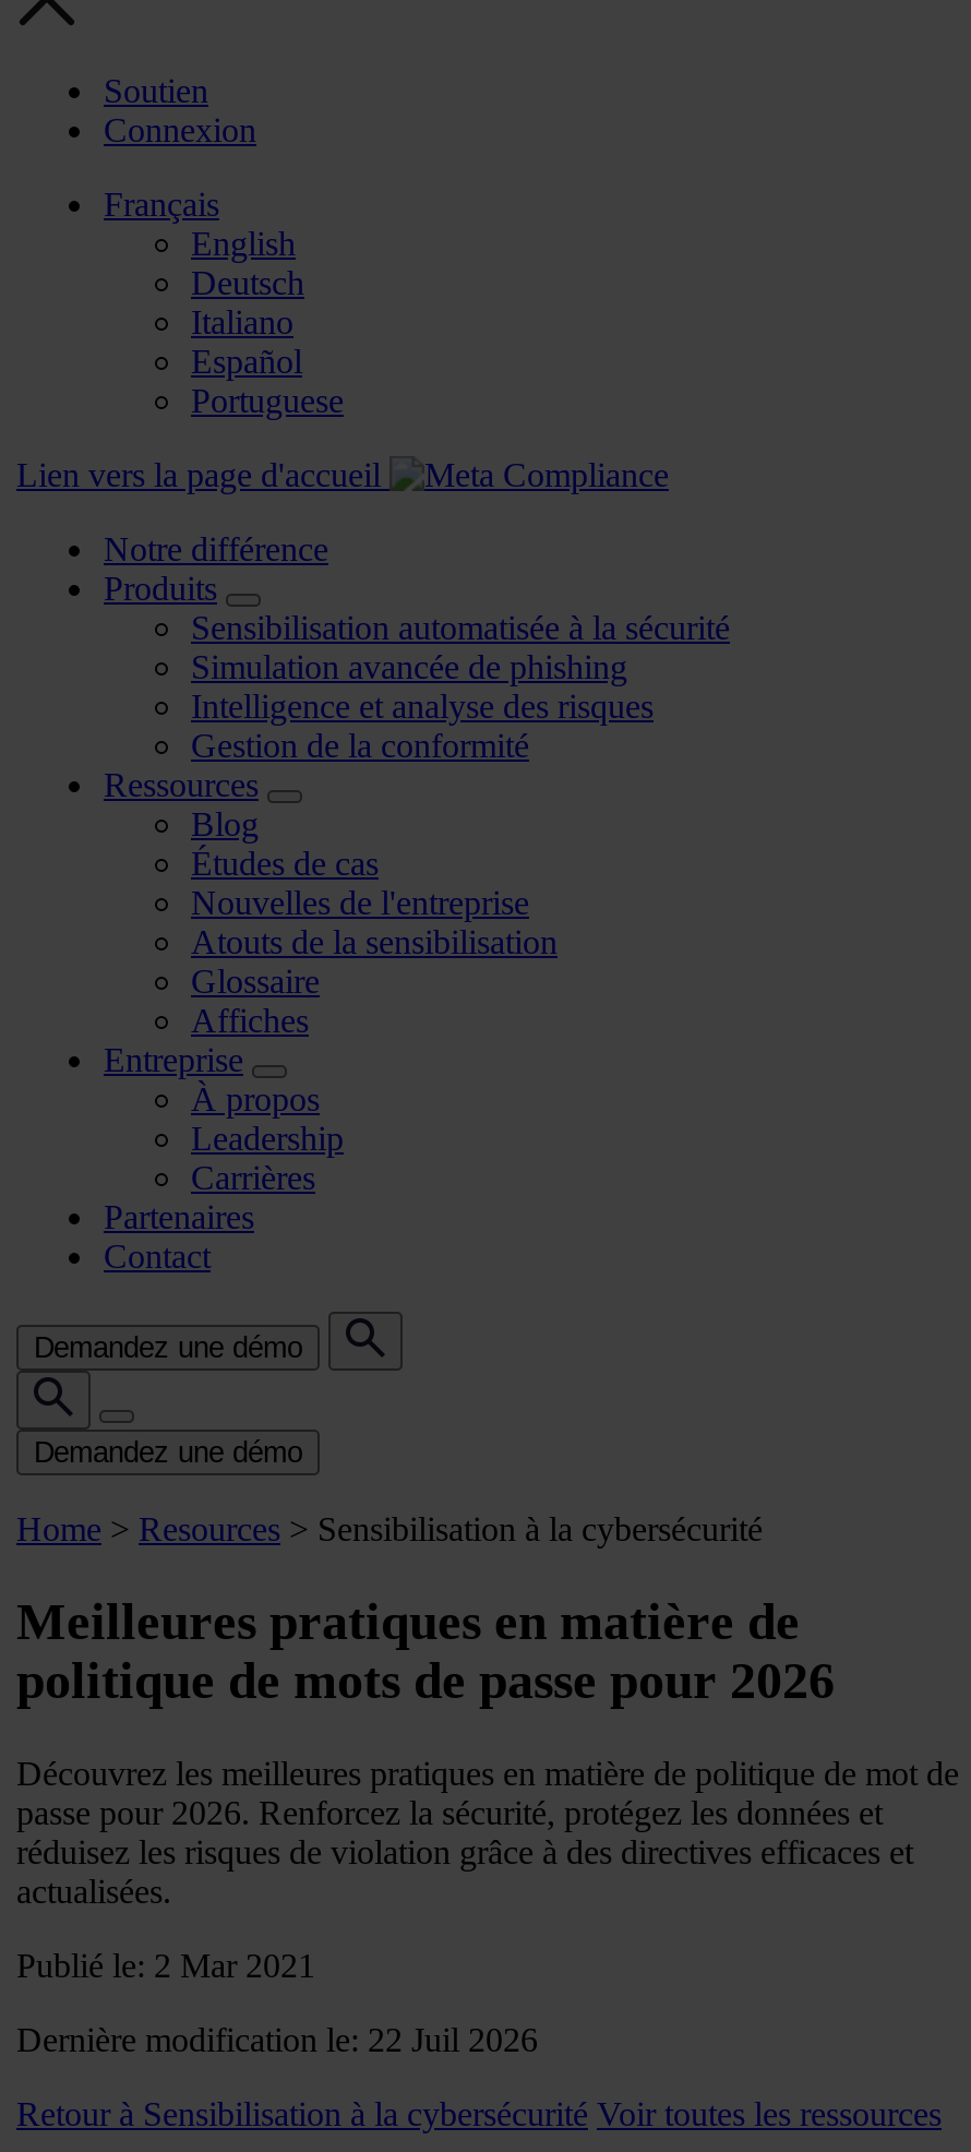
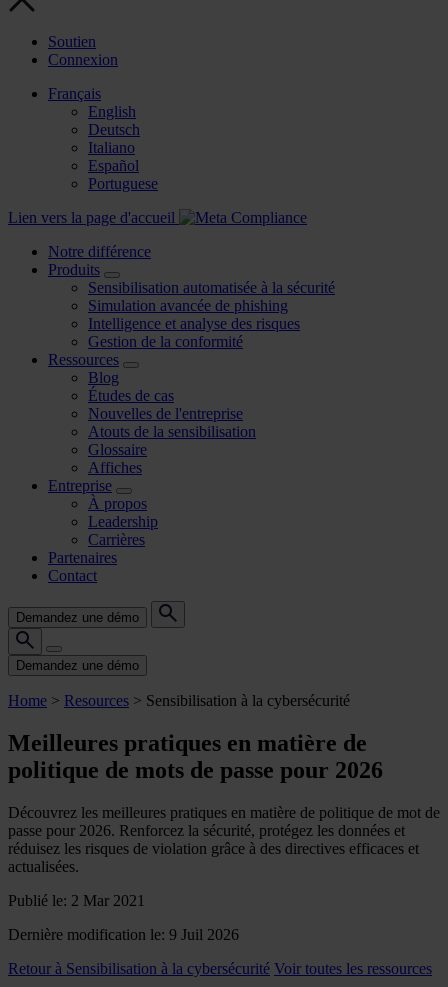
- Dernière modification le: 22 Juil 2026
+ Dernière modification le: 9 Juil 2026
